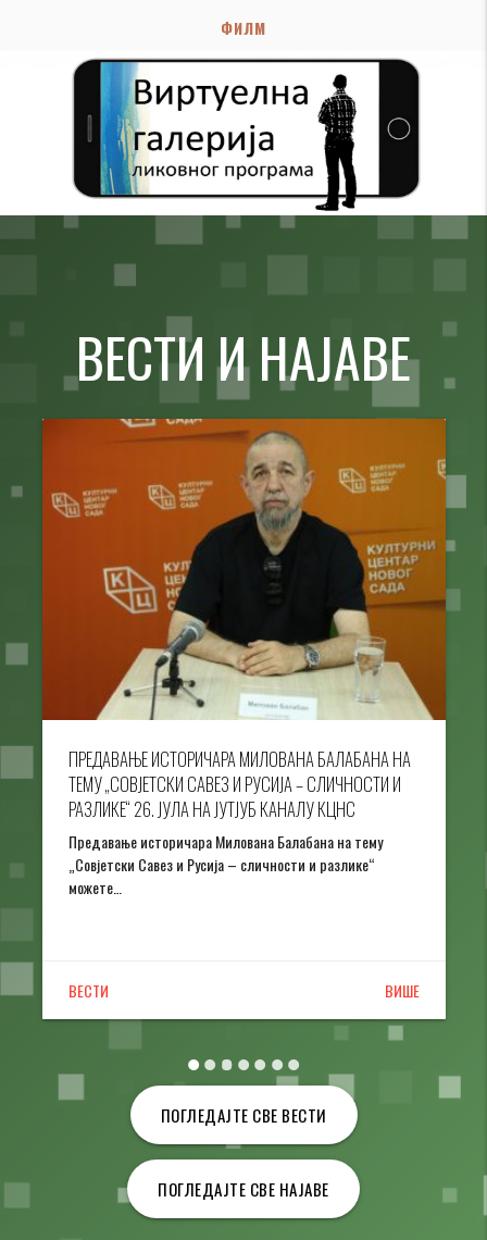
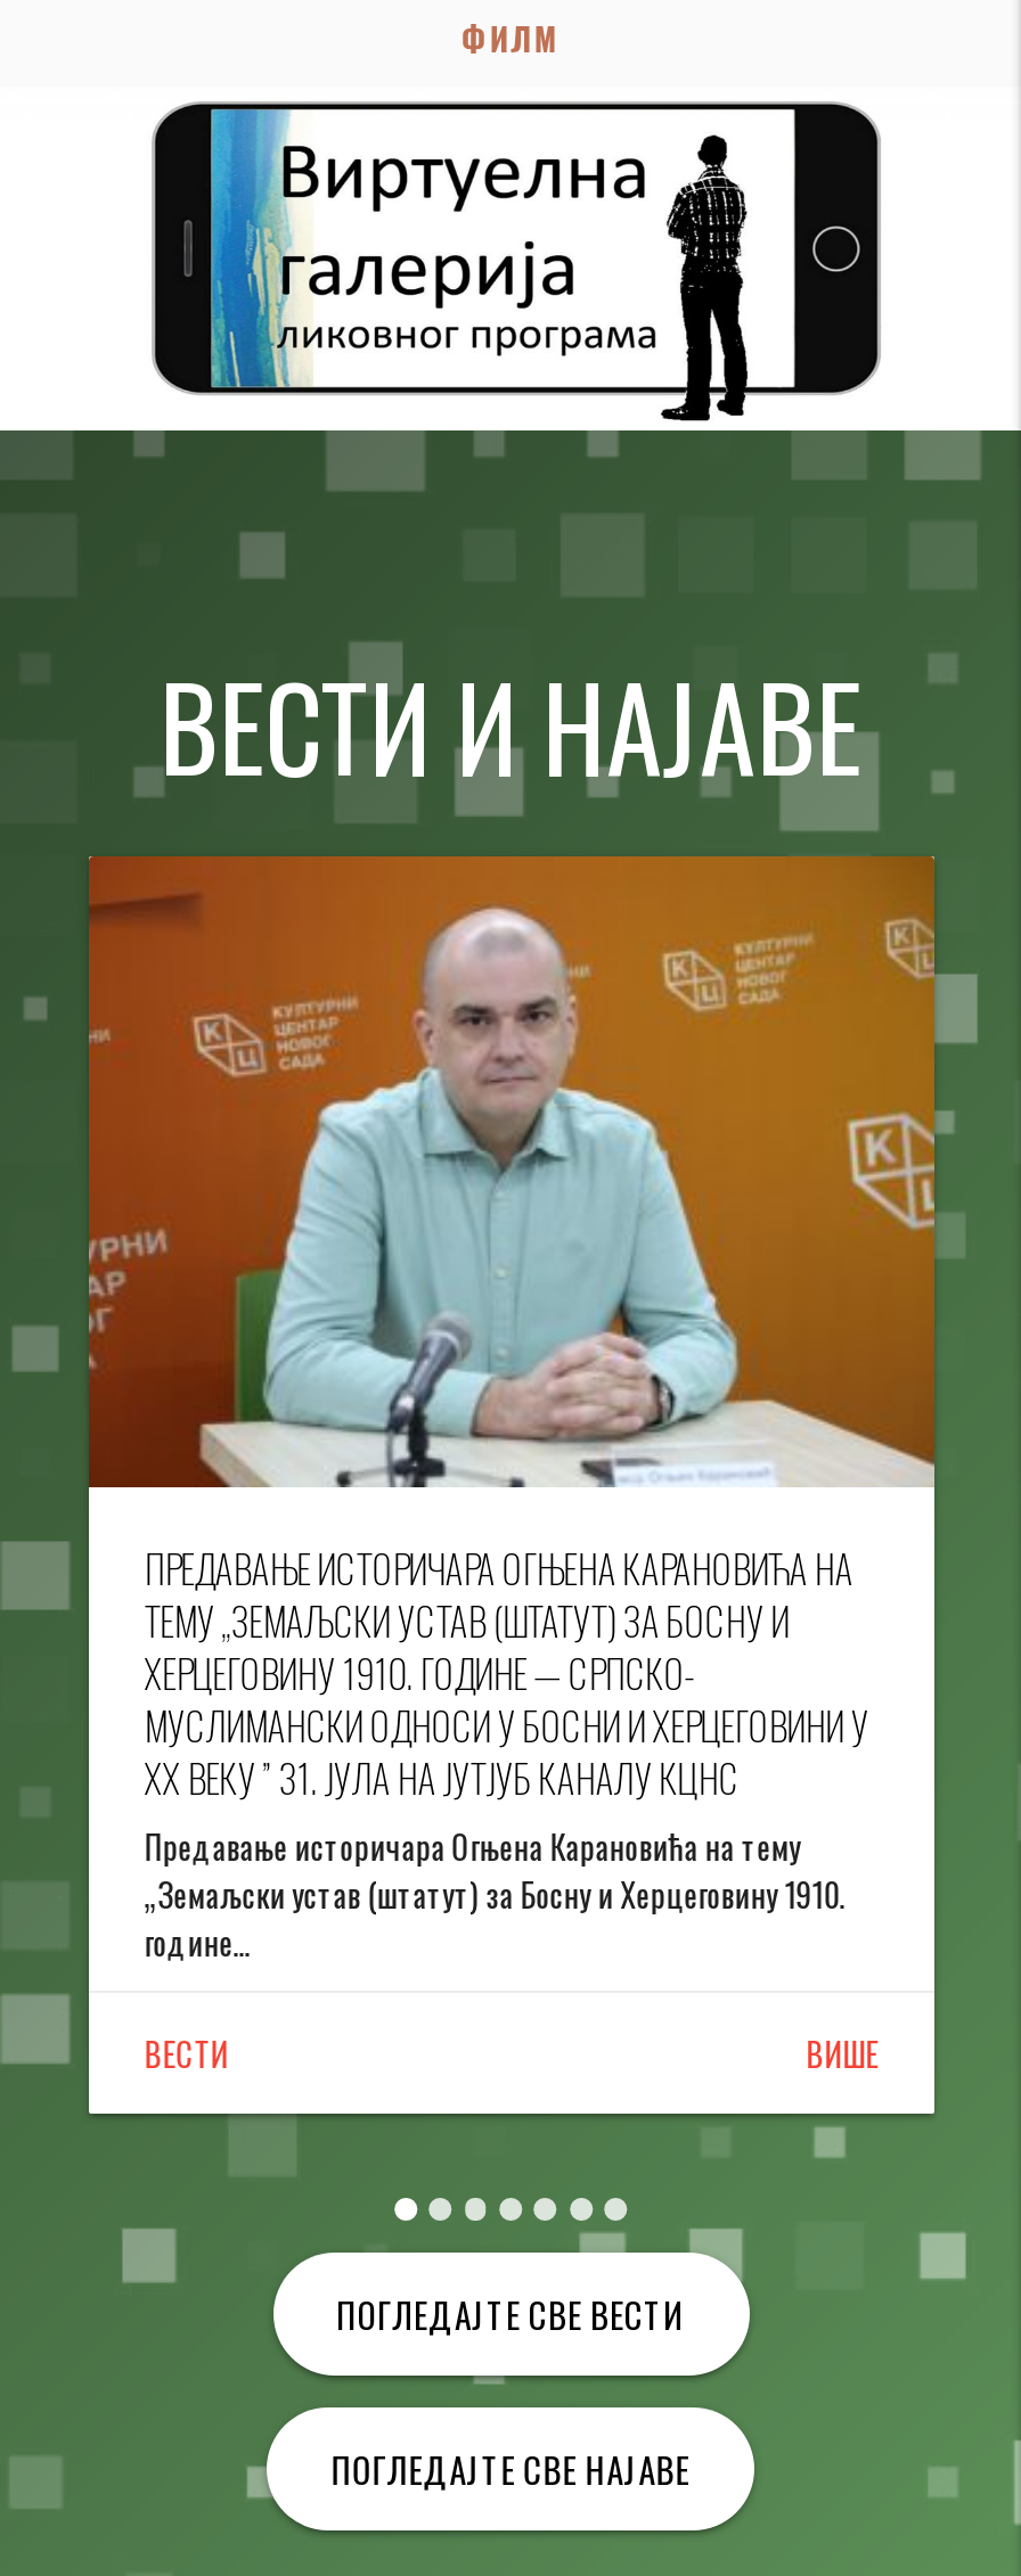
- [image]
- ПРЕДАВАЊЕ ИСТОРИЧАРА МИЛОВАНА БАЛАБАНА НА
- ТЕМУ „СОВЈЕТСКИ САВЕЗ И РУСИЈА – СЛИЧНОСТИ И
- РАЗЛИКЕ“ 26. ЈУЛА НА ЈУТЈУБ КАНАЛУ КЦНС
- Предавање историчара Милована Балабана на тему
- „Совјетски Савез и Русија – сличности и разлике“
- можете…
+ [image]
+ ПРЕДАВАЊЕ ИСТОРИЧАРА ОГЊЕНА КАРАНОВИЋА НА
+ ТЕМУ „ЗЕМАЉСКИ УСТАВ (ШТАТУТ) ЗА БОСНУ И
+ ХЕРЦЕГОВИНУ 1910. ГОДИНЕ — СРПСКО-
+ МУСЛИМАНСКИ ОДНОСИ У БОСНИ И ХЕРЦЕГОВИНИ У
+ XX ВЕКУ ” 31. ЈУЛА НА ЈУТЈУБ КАНАЛУ КЦНС
+ Предавање историчара Огњена Карановића на тему
+ „Земаљски устав (штатут) за Босну и Херцеговину 1910.
+ године…
